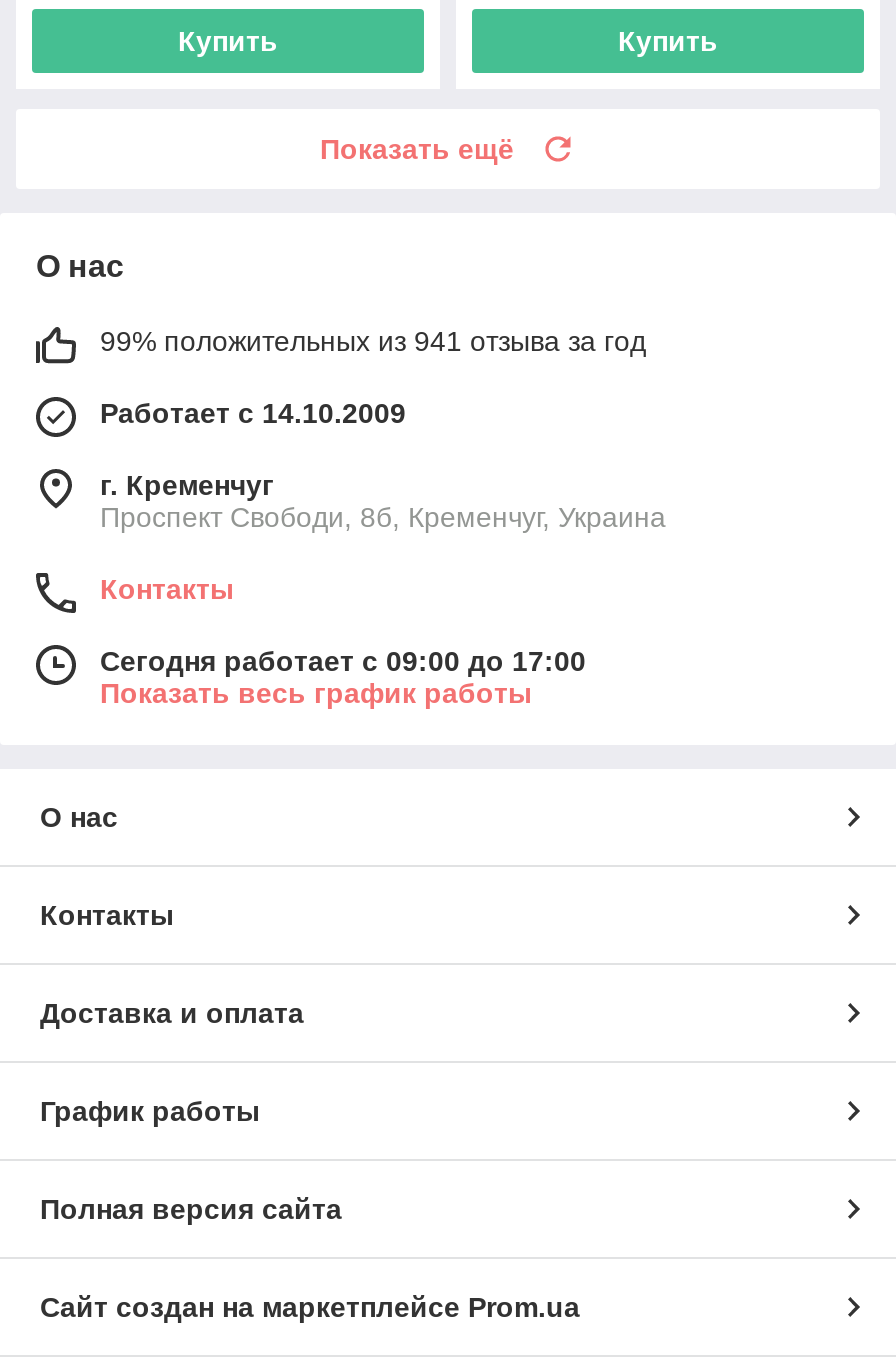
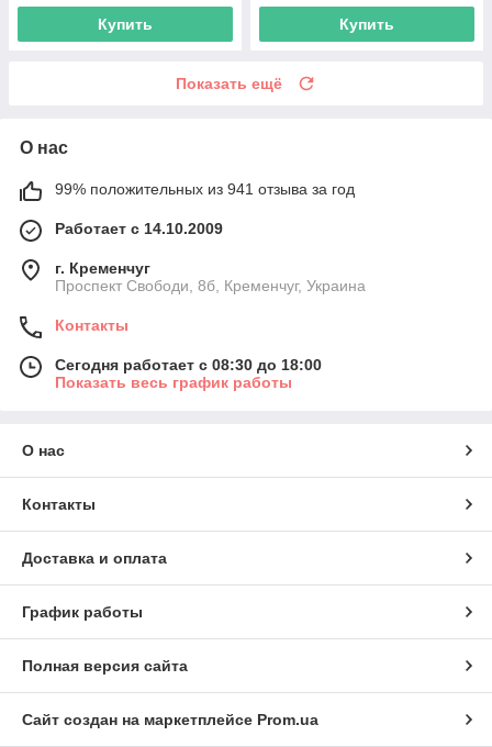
- Сегодня работает с 09:00 до 17:00
+ Сегодня работает с 08:30 до 18:00
